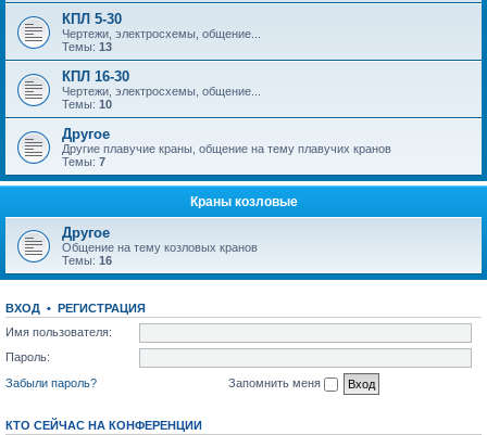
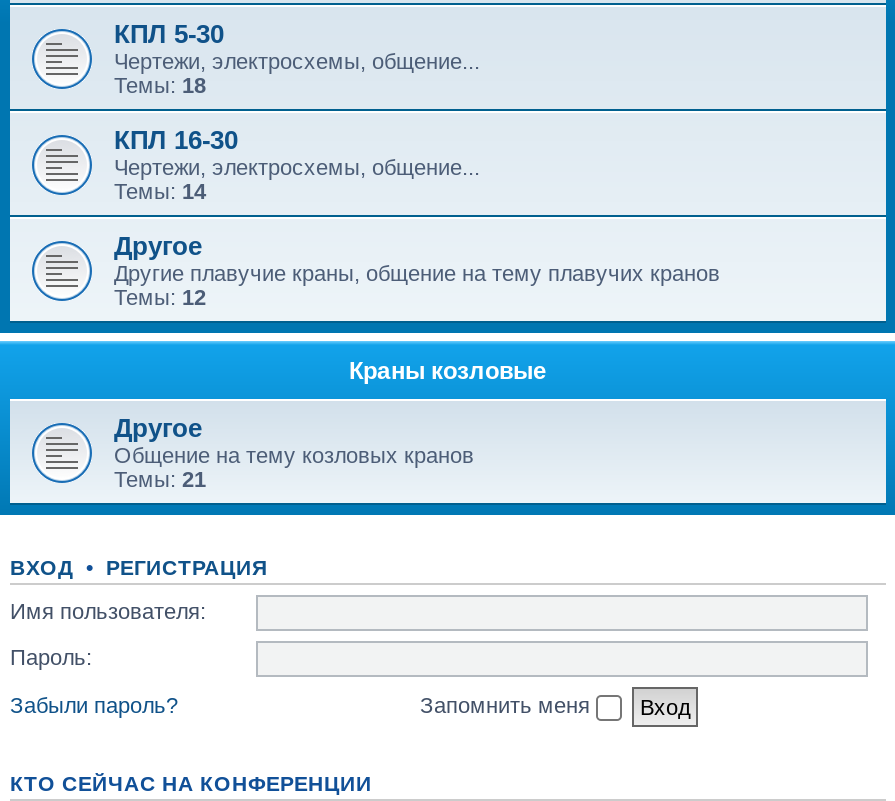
- Темы: 13
+ Темы: 18

- Темы: 10
+ Темы: 14

- Темы: 7
+ Темы: 12

- Темы: 16
+ Темы: 21
